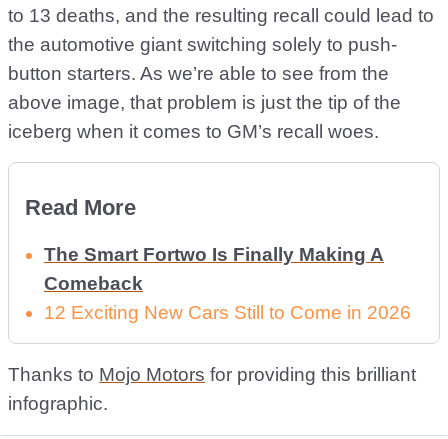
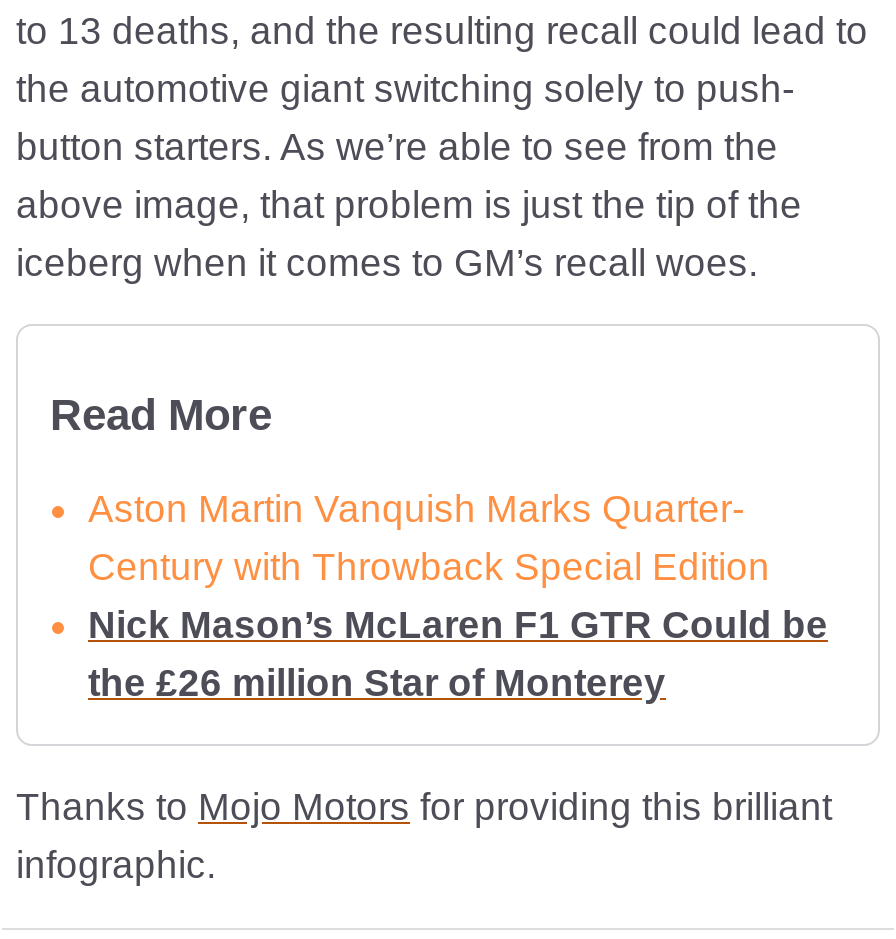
- The Smart Fortwo Is Finally Making A
- Comeback
- 12 Exciting New Cars Still to Come in 2026
+ Aston Martin Vanquish Marks Quarter-
+ Century with Throwback Special Edition
+ Nick Mason’s McLaren F1 GTR Could be
+ the £26 million Star of Monterey
